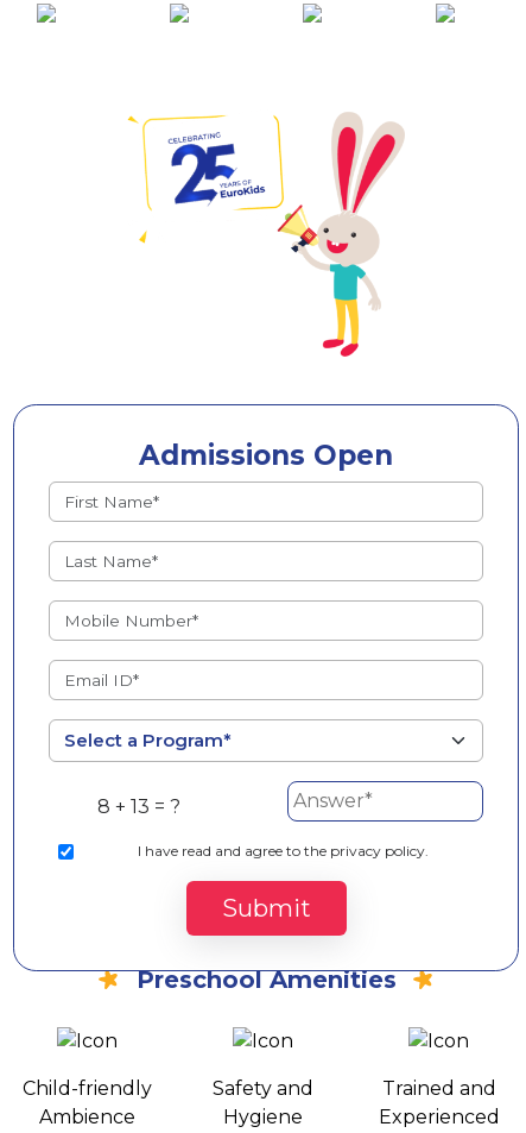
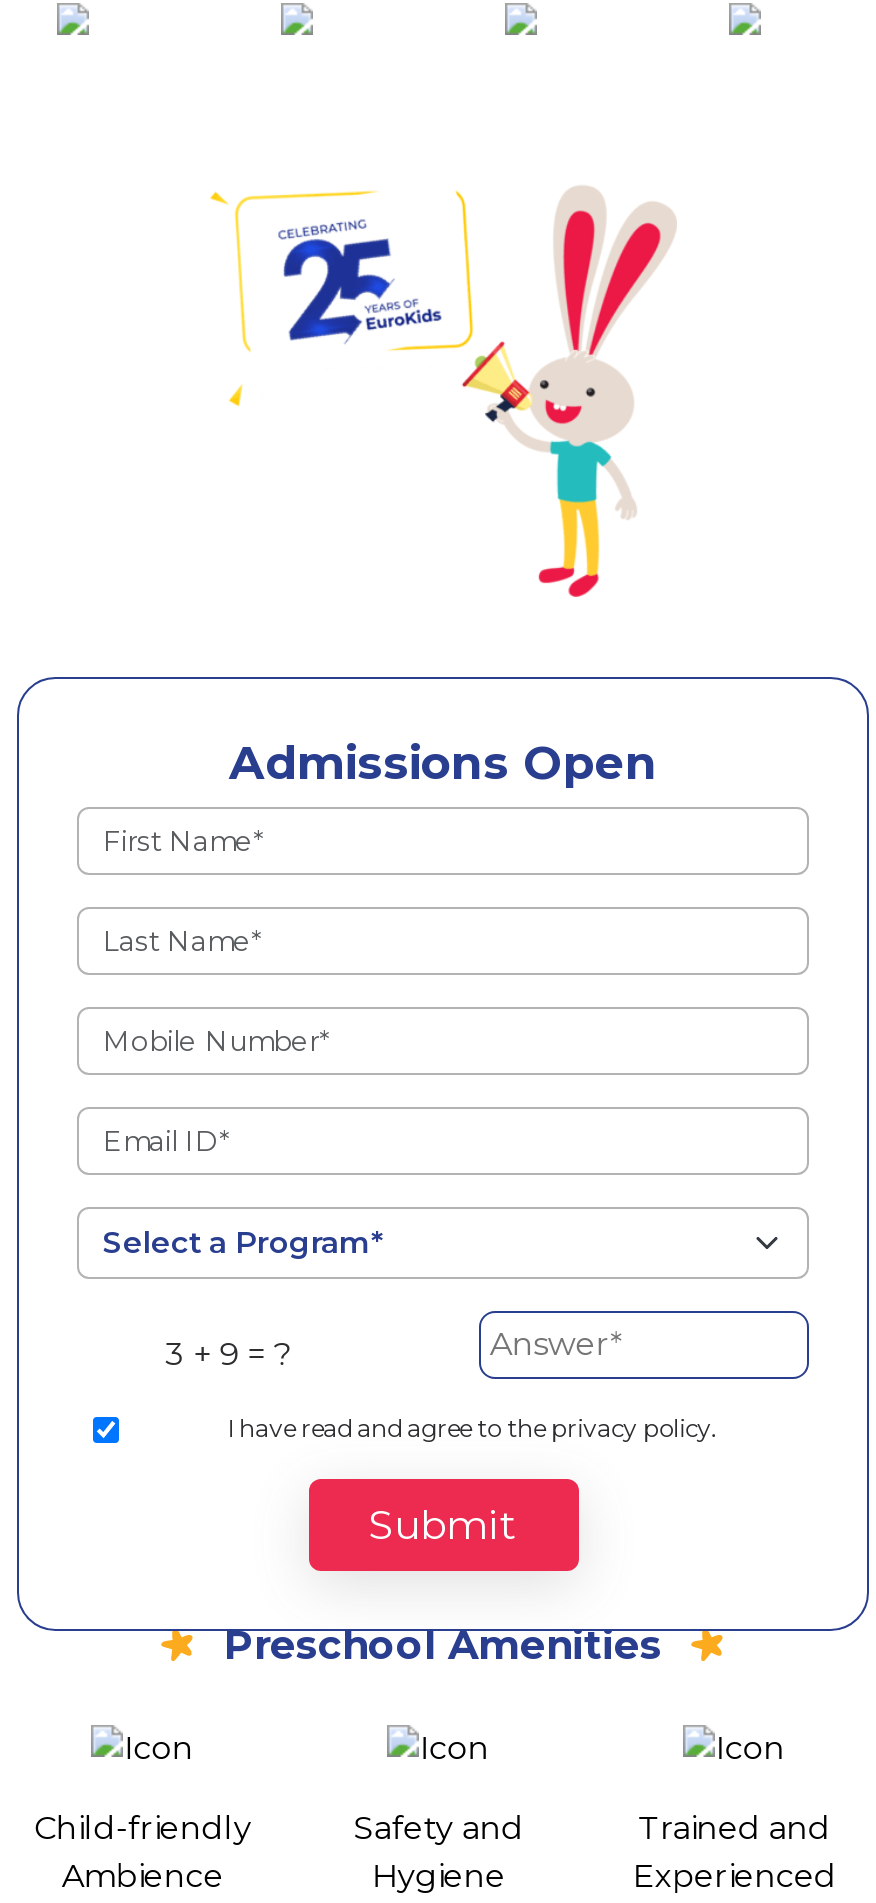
- 8 + 13 = ?
+ 3 + 9 = ?
